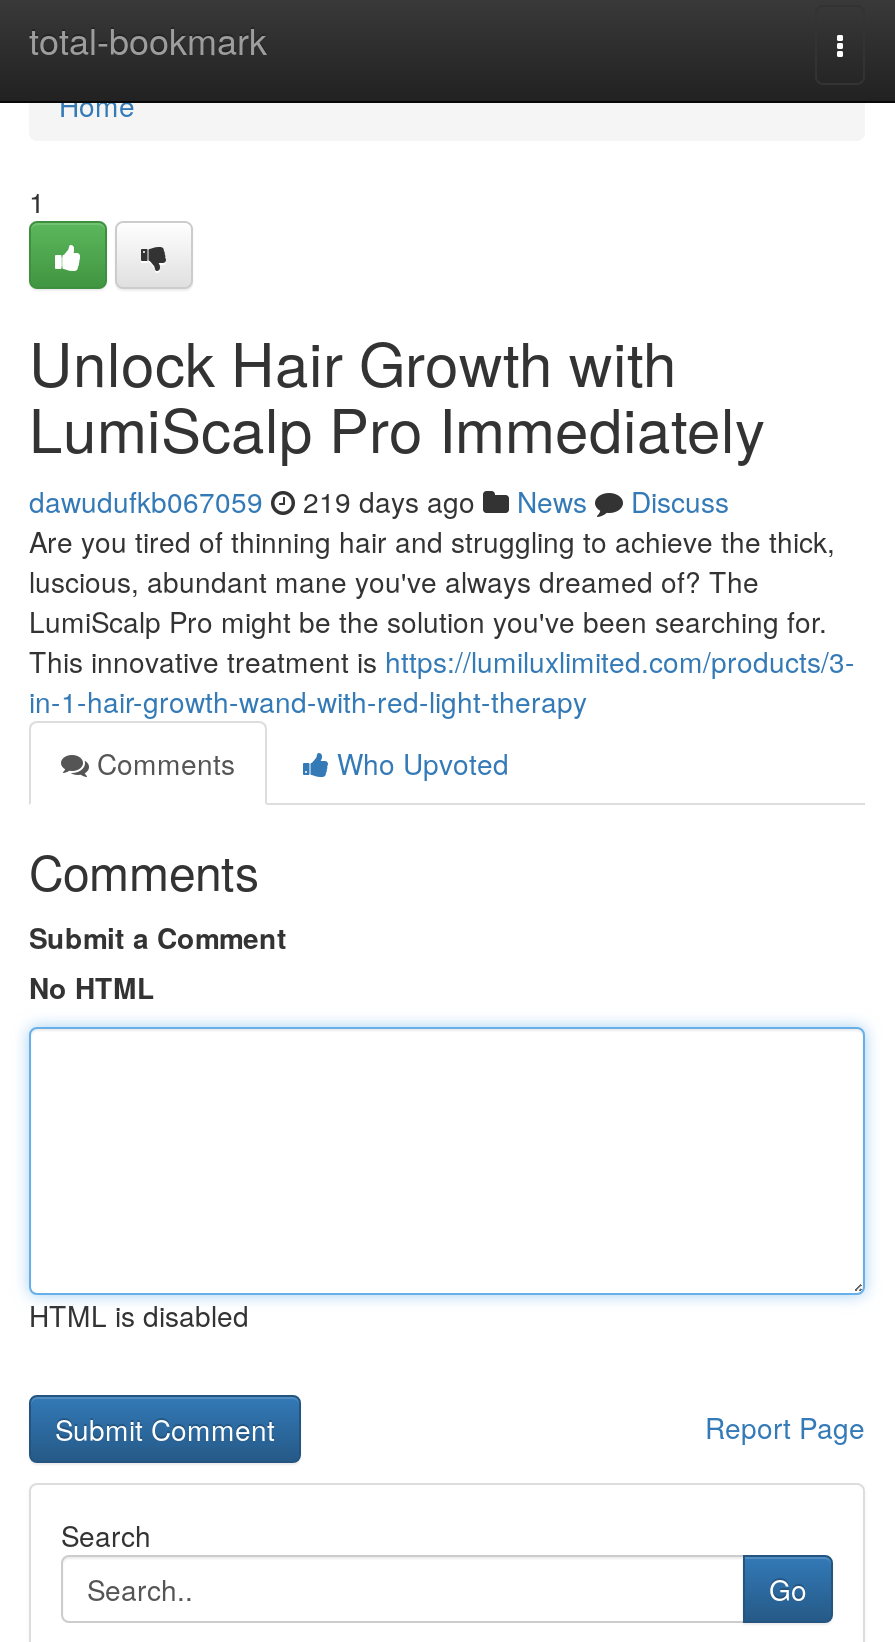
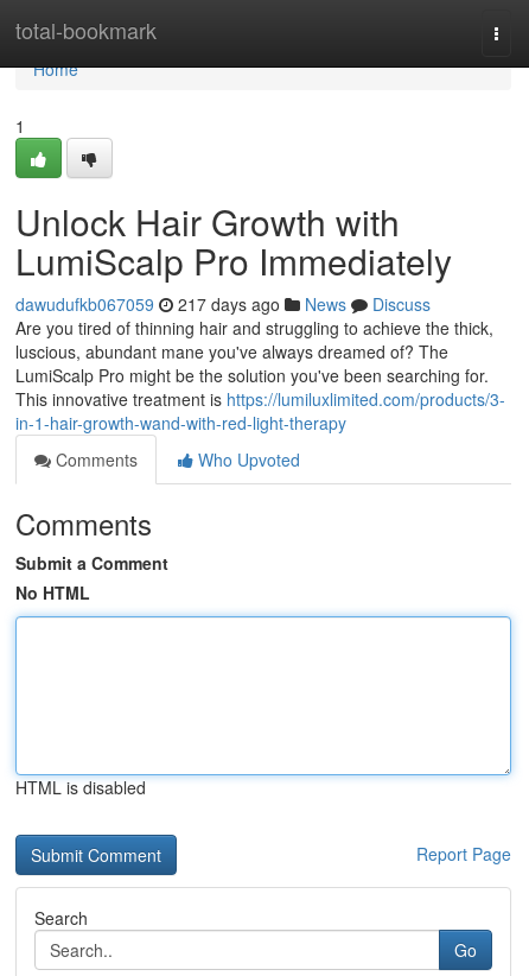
- dawudufkb067059 219 days ago News Discuss
+ dawudufkb067059 217 days ago News Discuss
